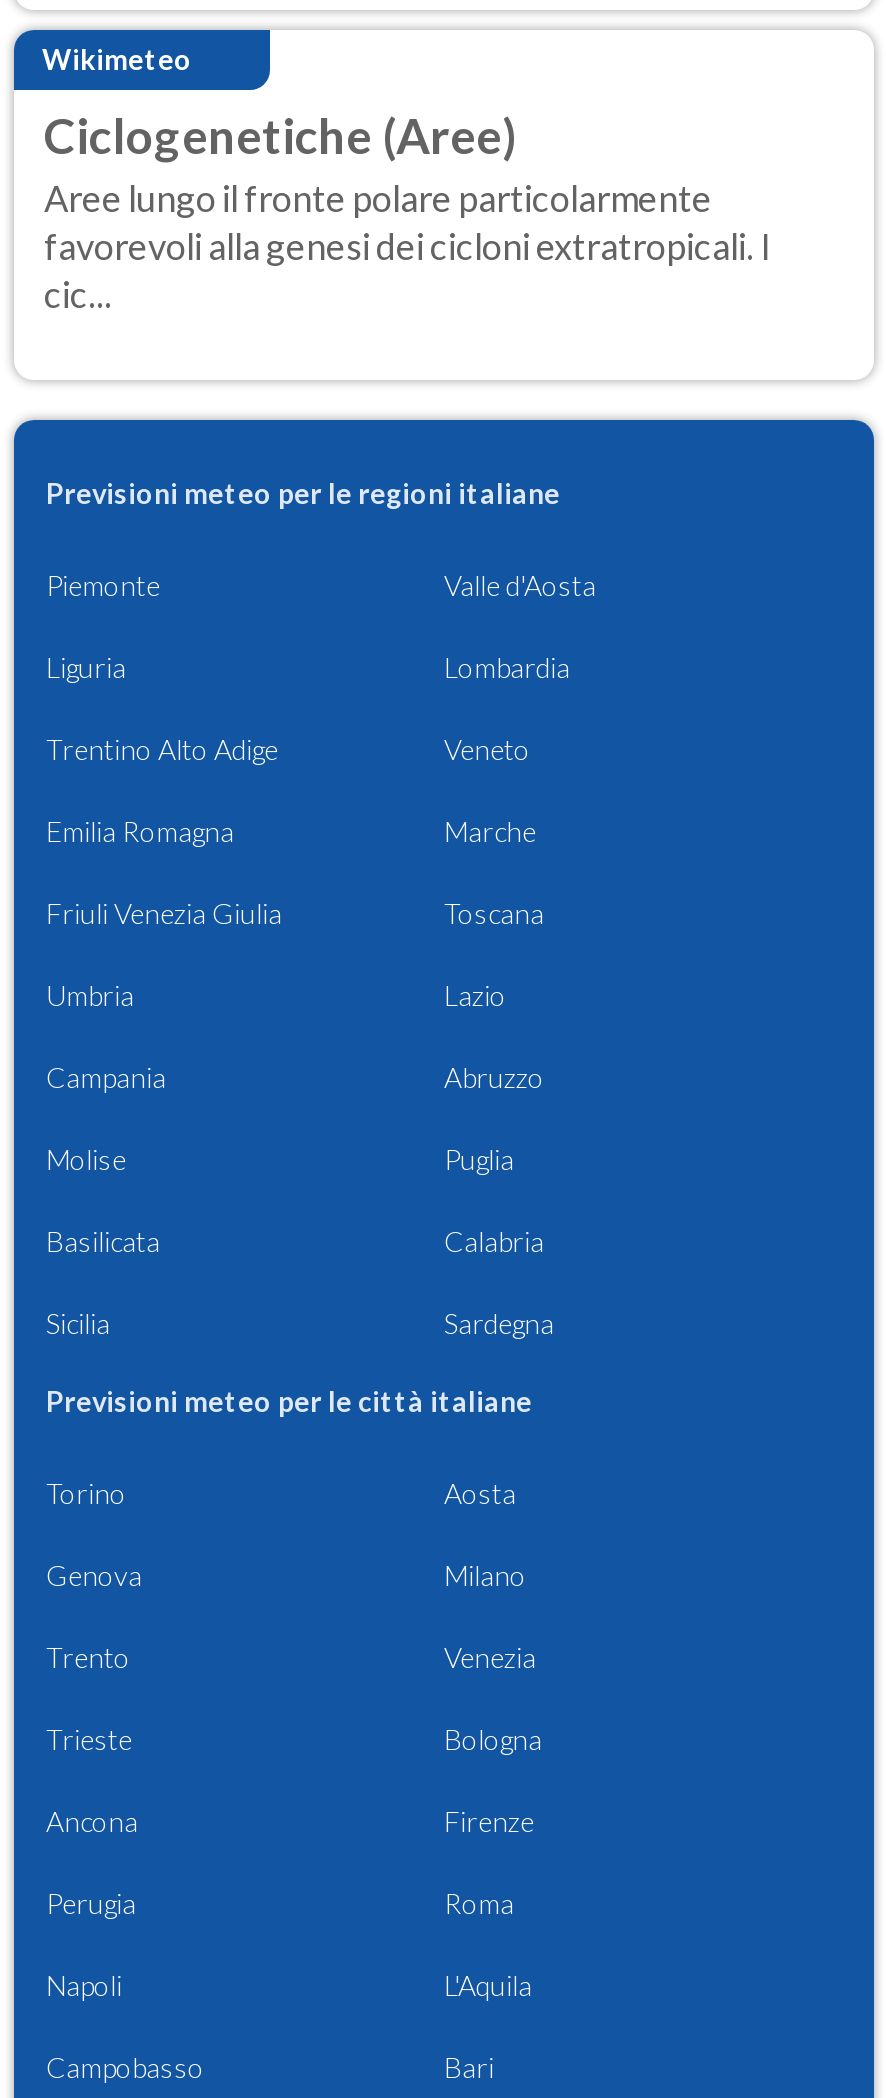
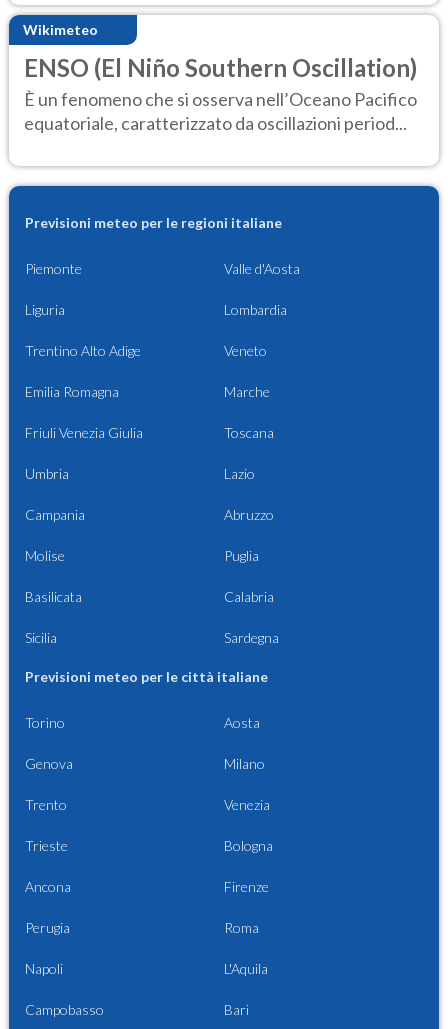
- Ciclogenetiche (Aree)
- Aree lungo il fronte polare particolarmente
- favorevoli alla genesi dei cicloni extratropicali. I
- cic...
+ ENSO (El Niño Southern Oscillation)
+ È un fenomeno che si osserva nell’Oceano Pacifico
+ equatoriale, caratterizzato da oscillazioni period...
